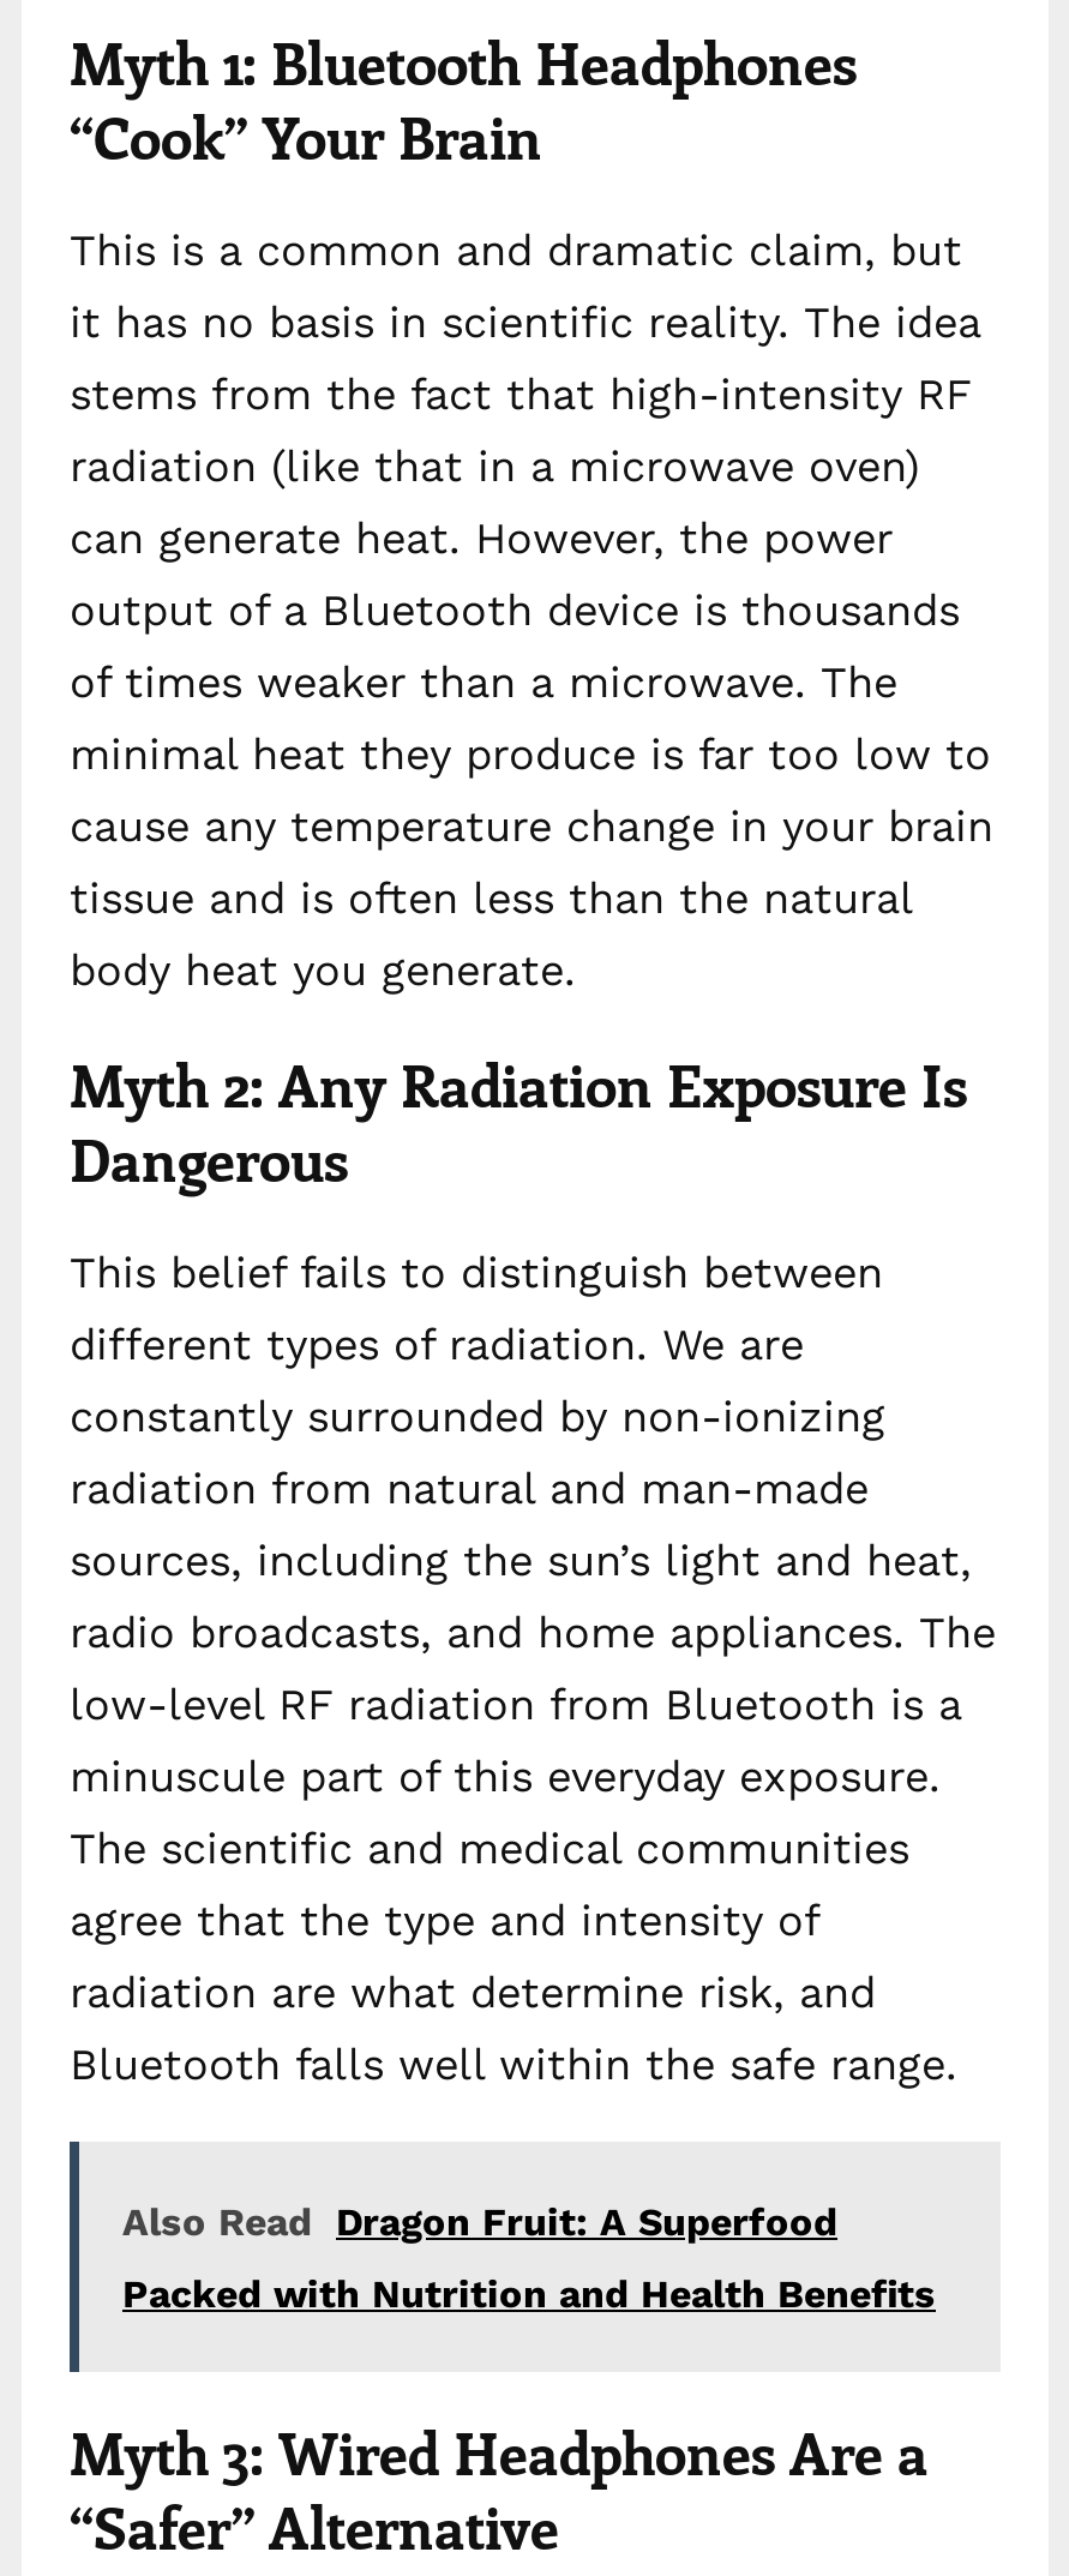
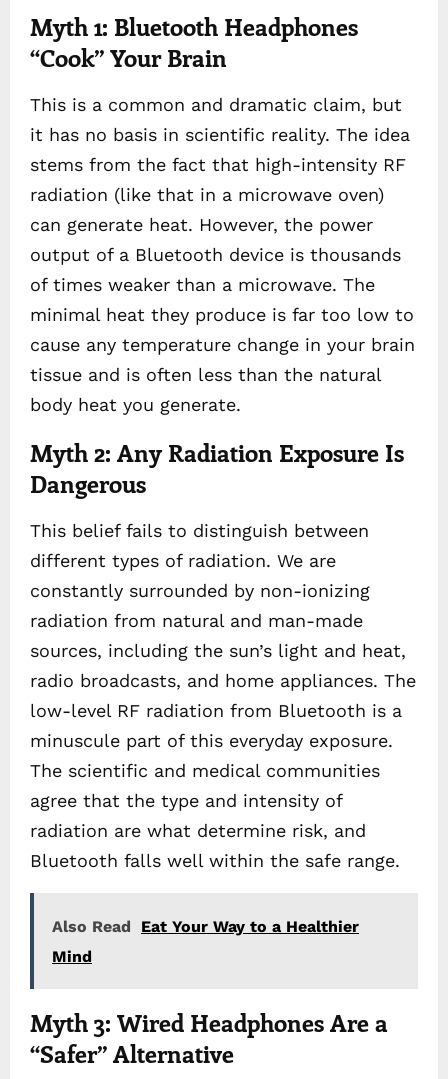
- Also Read Dragon Fruit: A Superfood
+ Also Read Eat Your Way to a Healthier

- Packed with Nutrition and Health Benefits
+ Mind
